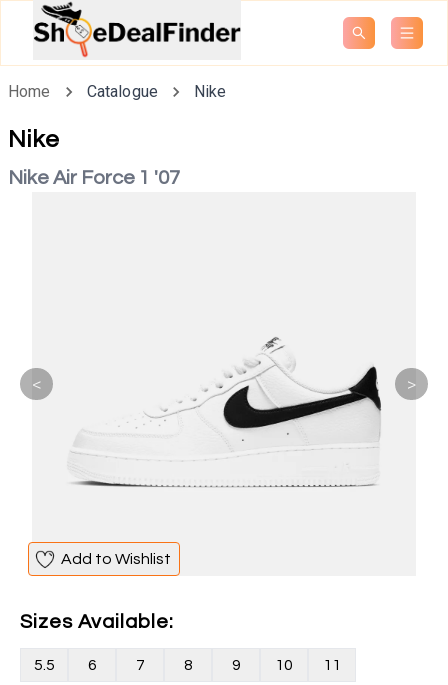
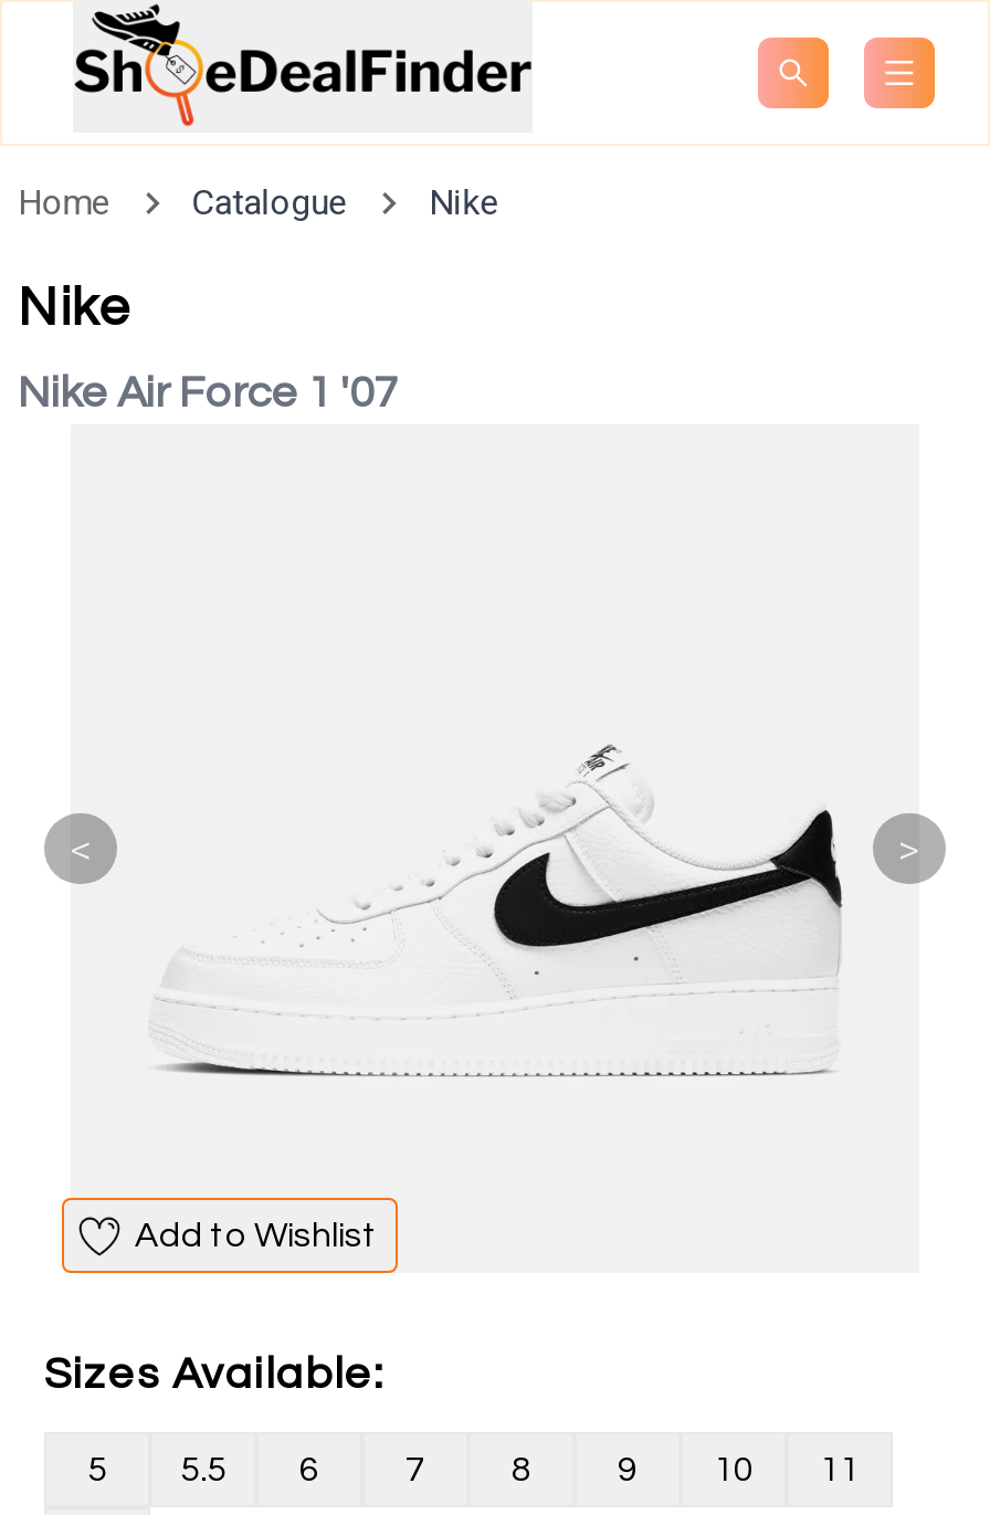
+ 5
